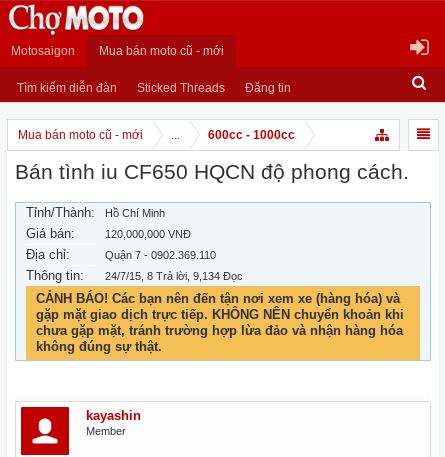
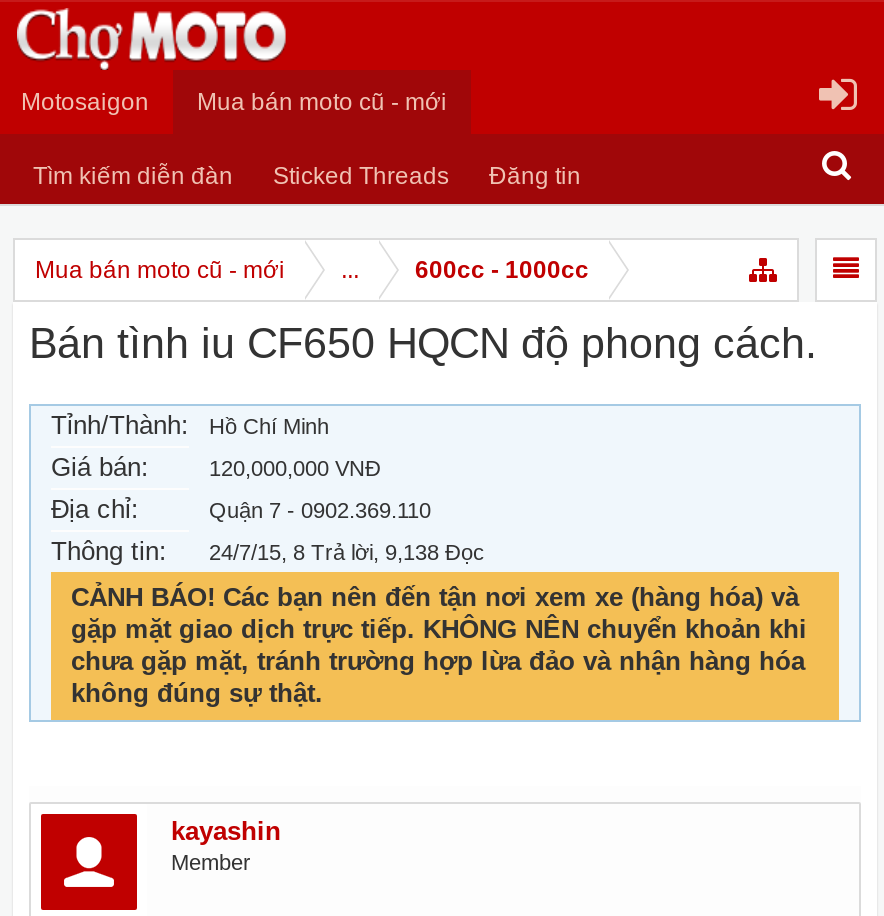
- Thông tin: 24/7/15, 8 Trả lời, 9,134 Đọc
+ Thông tin: 24/7/15, 8 Trả lời, 9,138 Đọc
